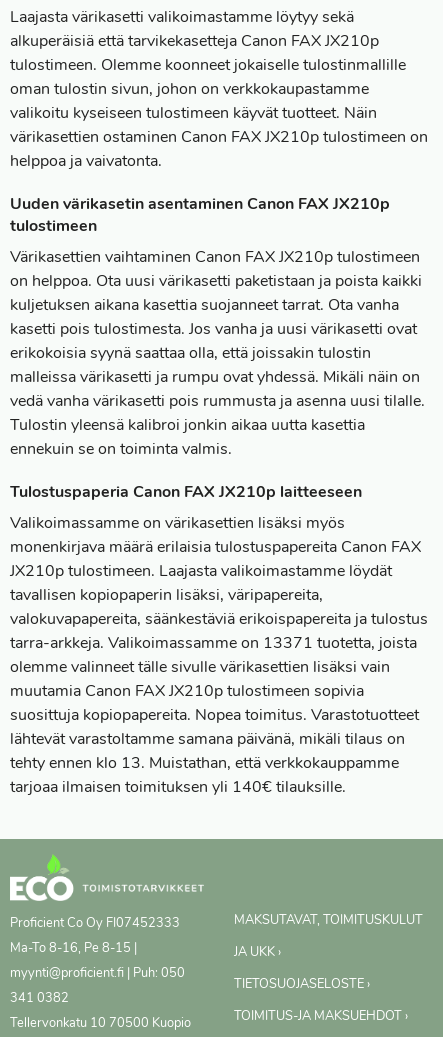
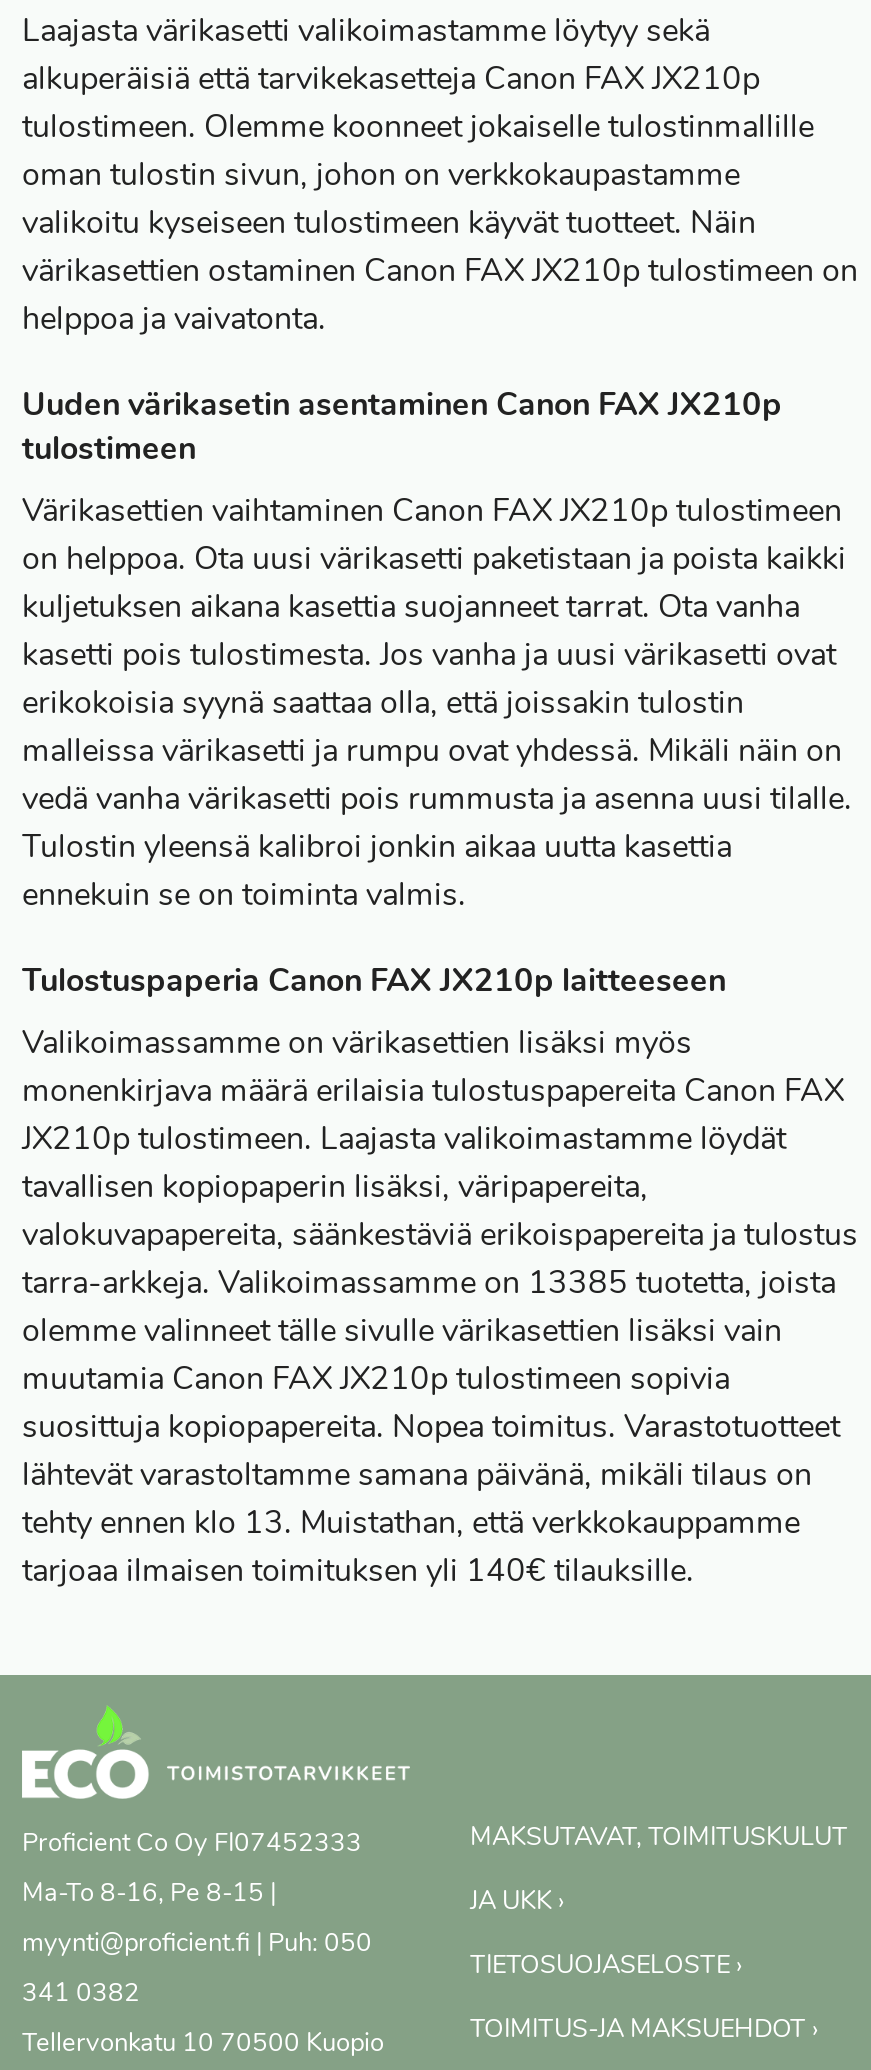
- tarra-arkkeja. Valikoimassamme on 13371 tuotetta, joista
+ tarra-arkkeja. Valikoimassamme on 13385 tuotetta, joista
